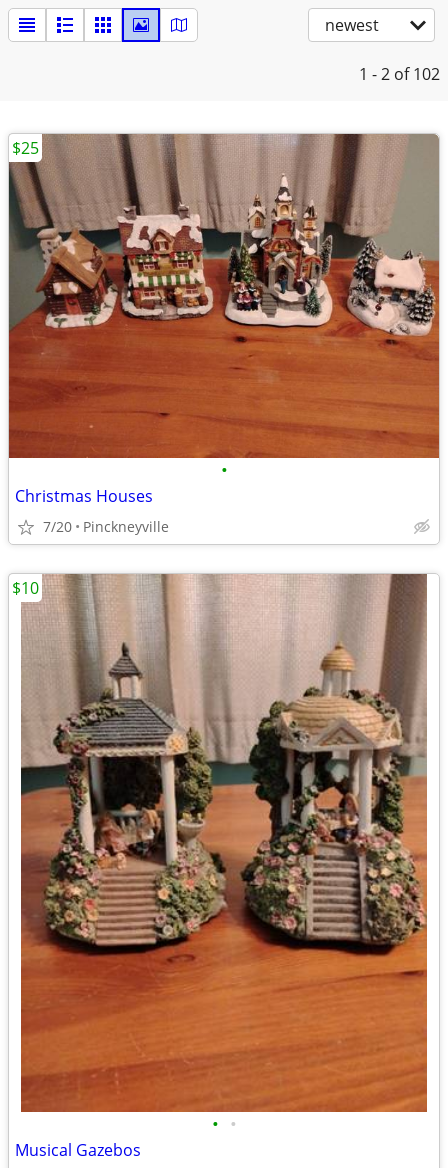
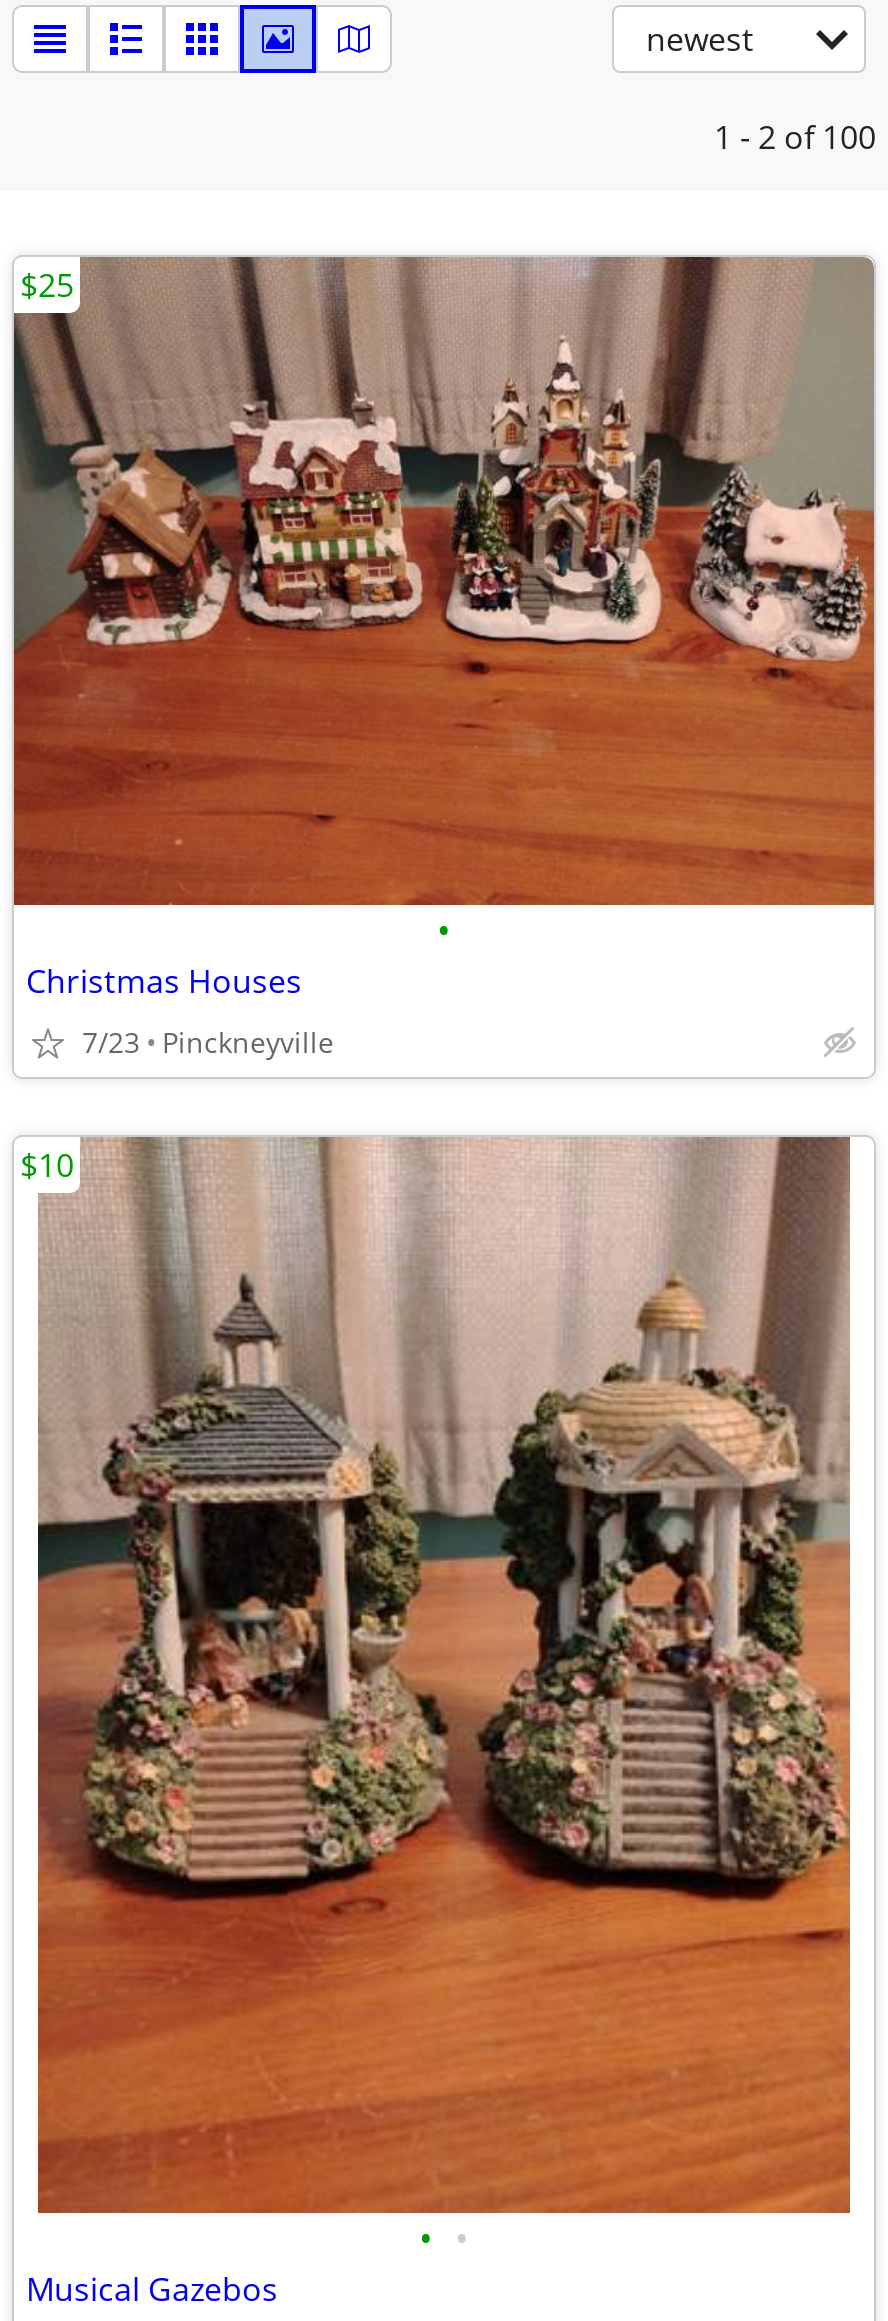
- 1 - 2 of 102
+ 1 - 2 of 100

- 7/20 Pinckneyville
+ 7/23 Pinckneyville
